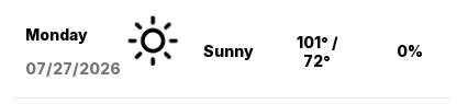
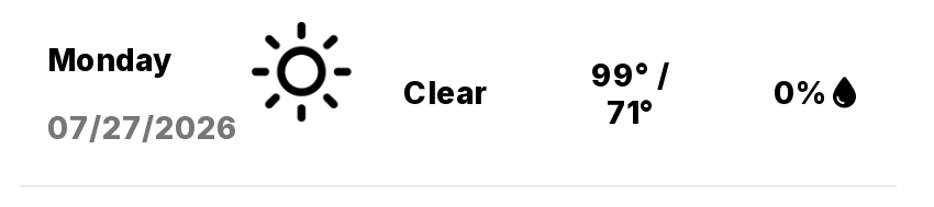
- Sunny
- 101° /
- 72°
+ Clear
+ 99° /
+ 71°
